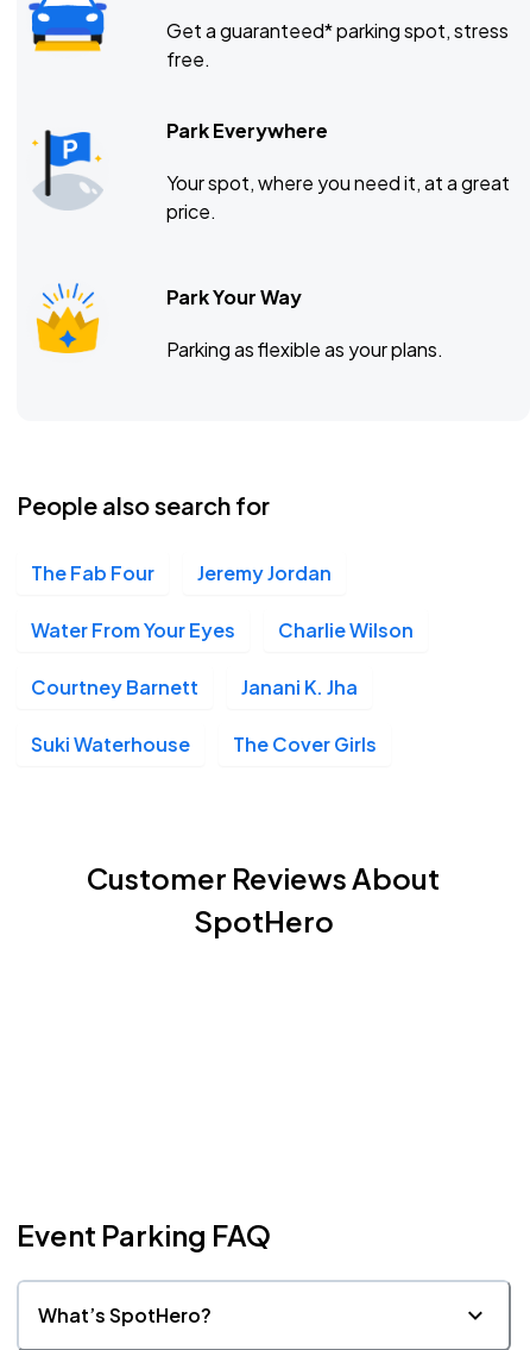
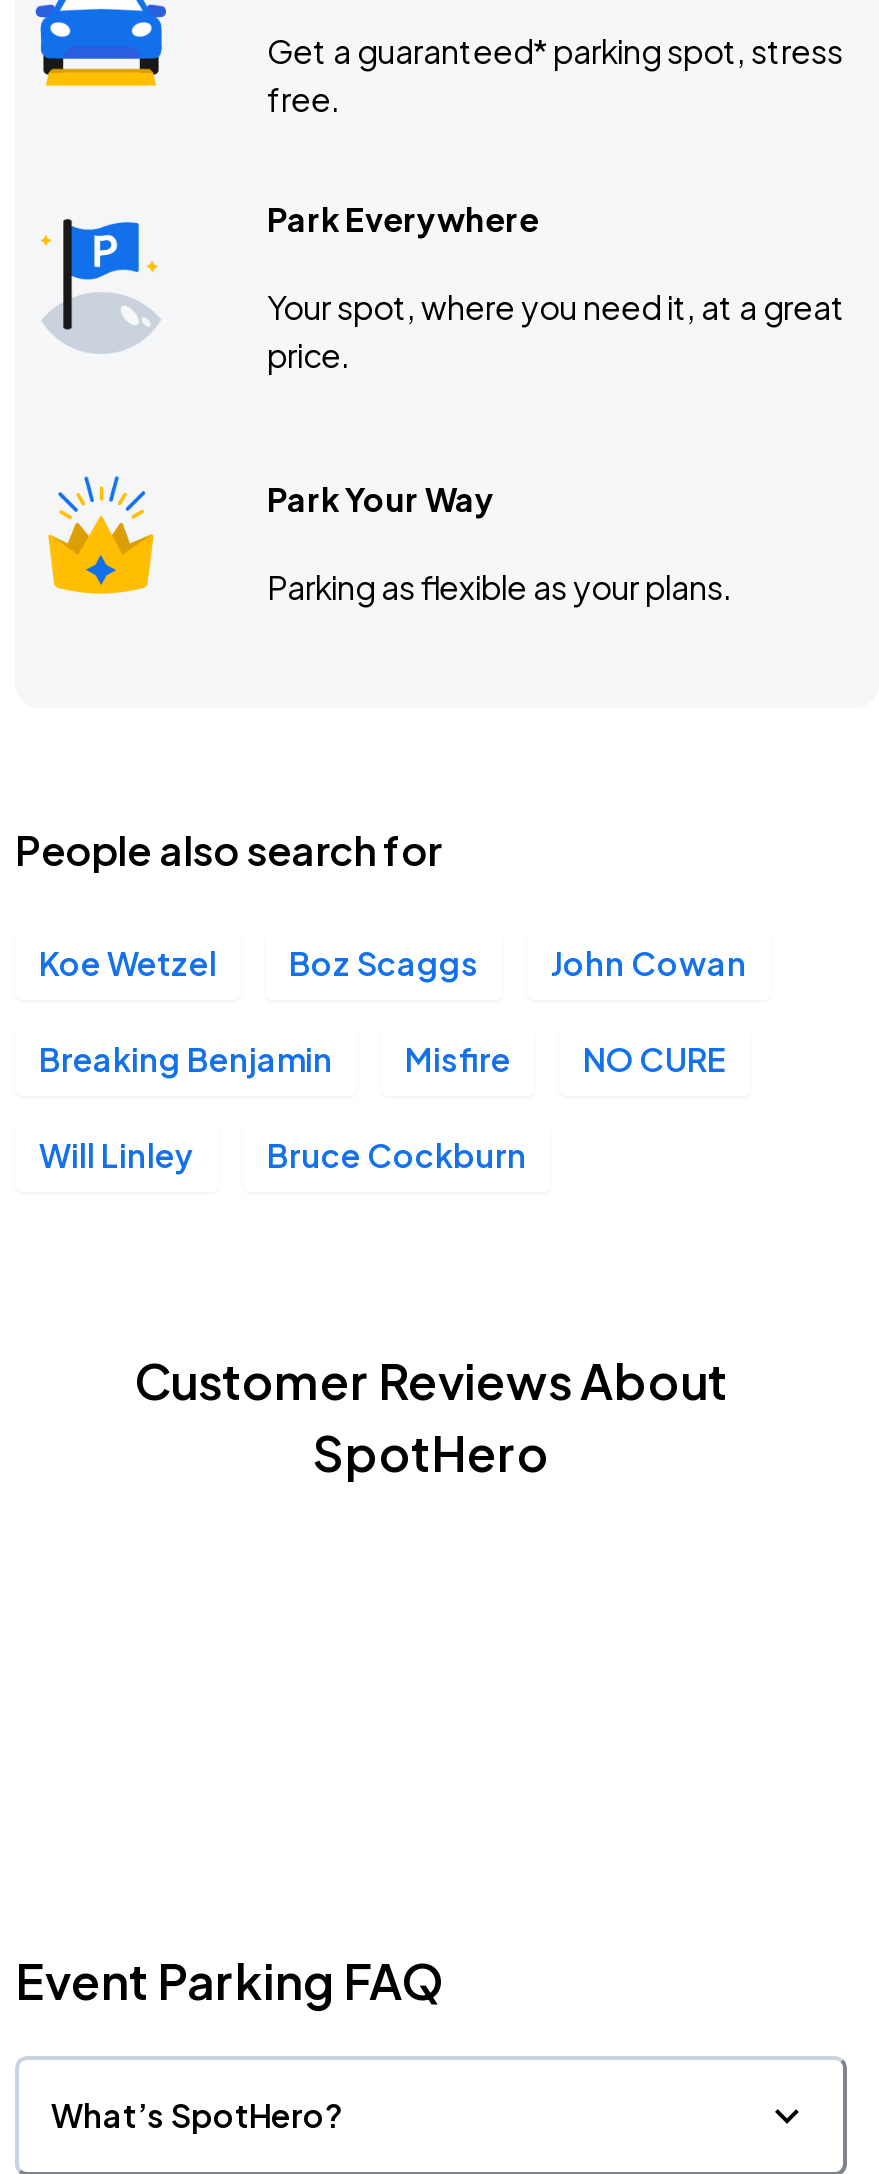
- The Fab Four
- Jeremy Jordan
- Water From Your Eyes
- Charlie Wilson
- Courtney Barnett
- Janani K. Jha
- Suki Waterhouse
- The Cover Girls
+ Koe Wetzel
+ Boz Scaggs
+ John Cowan
+ Breaking Benjamin
+ Misfire
+ NO CURE
+ Will Linley
+ Bruce Cockburn
